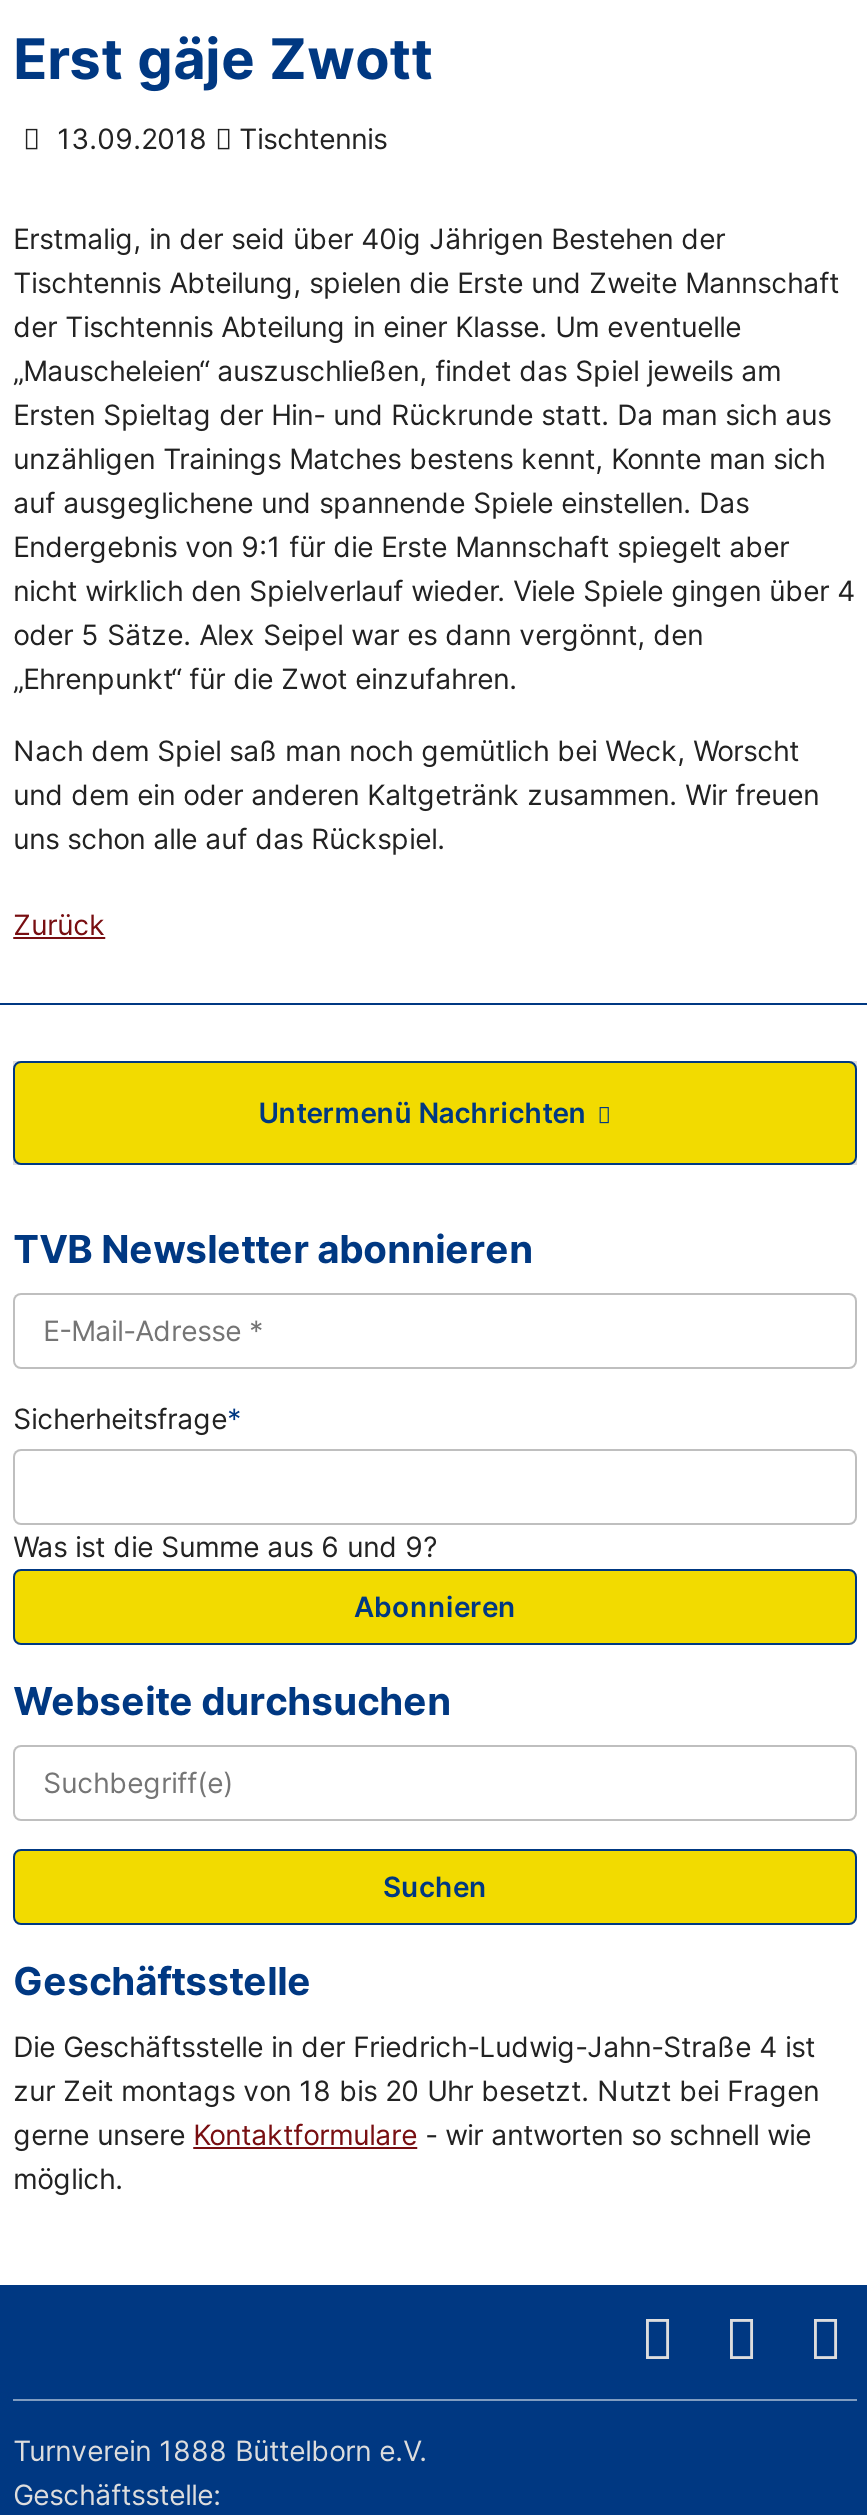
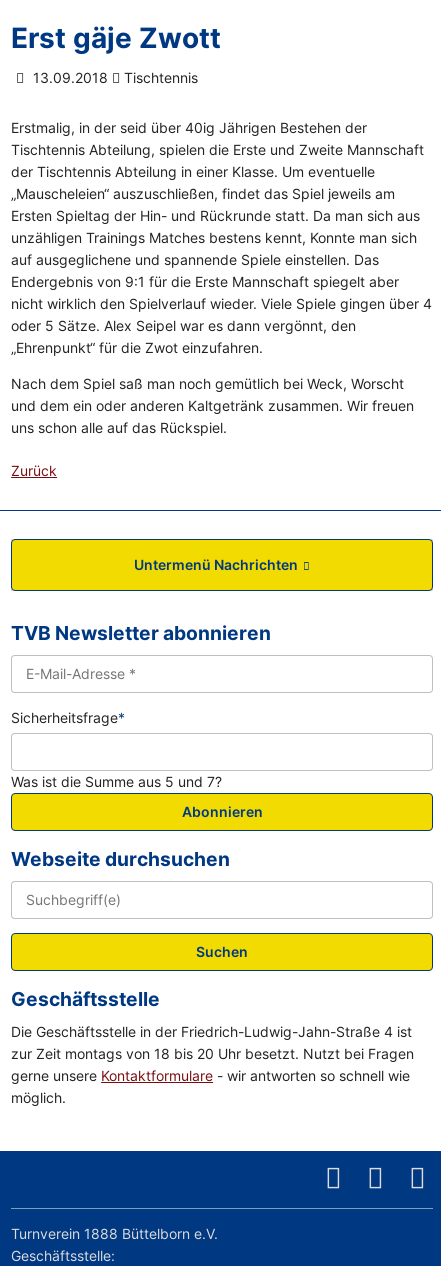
- Was ist die Summe aus 6 und 9?
+ Was ist die Summe aus 5 und 7?
